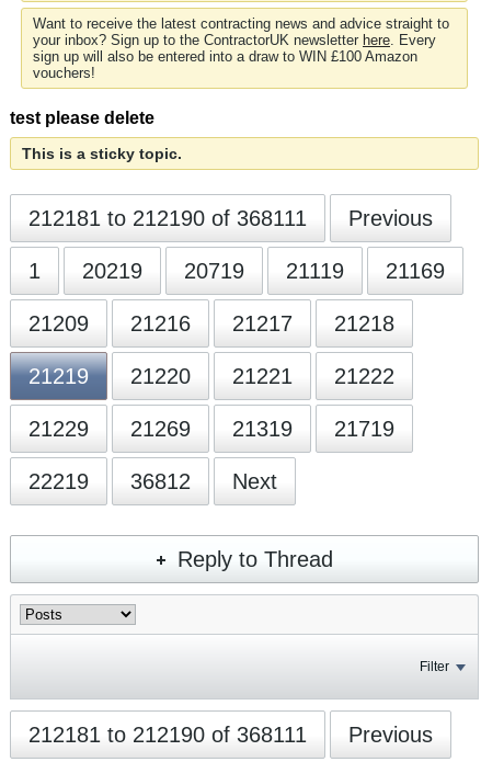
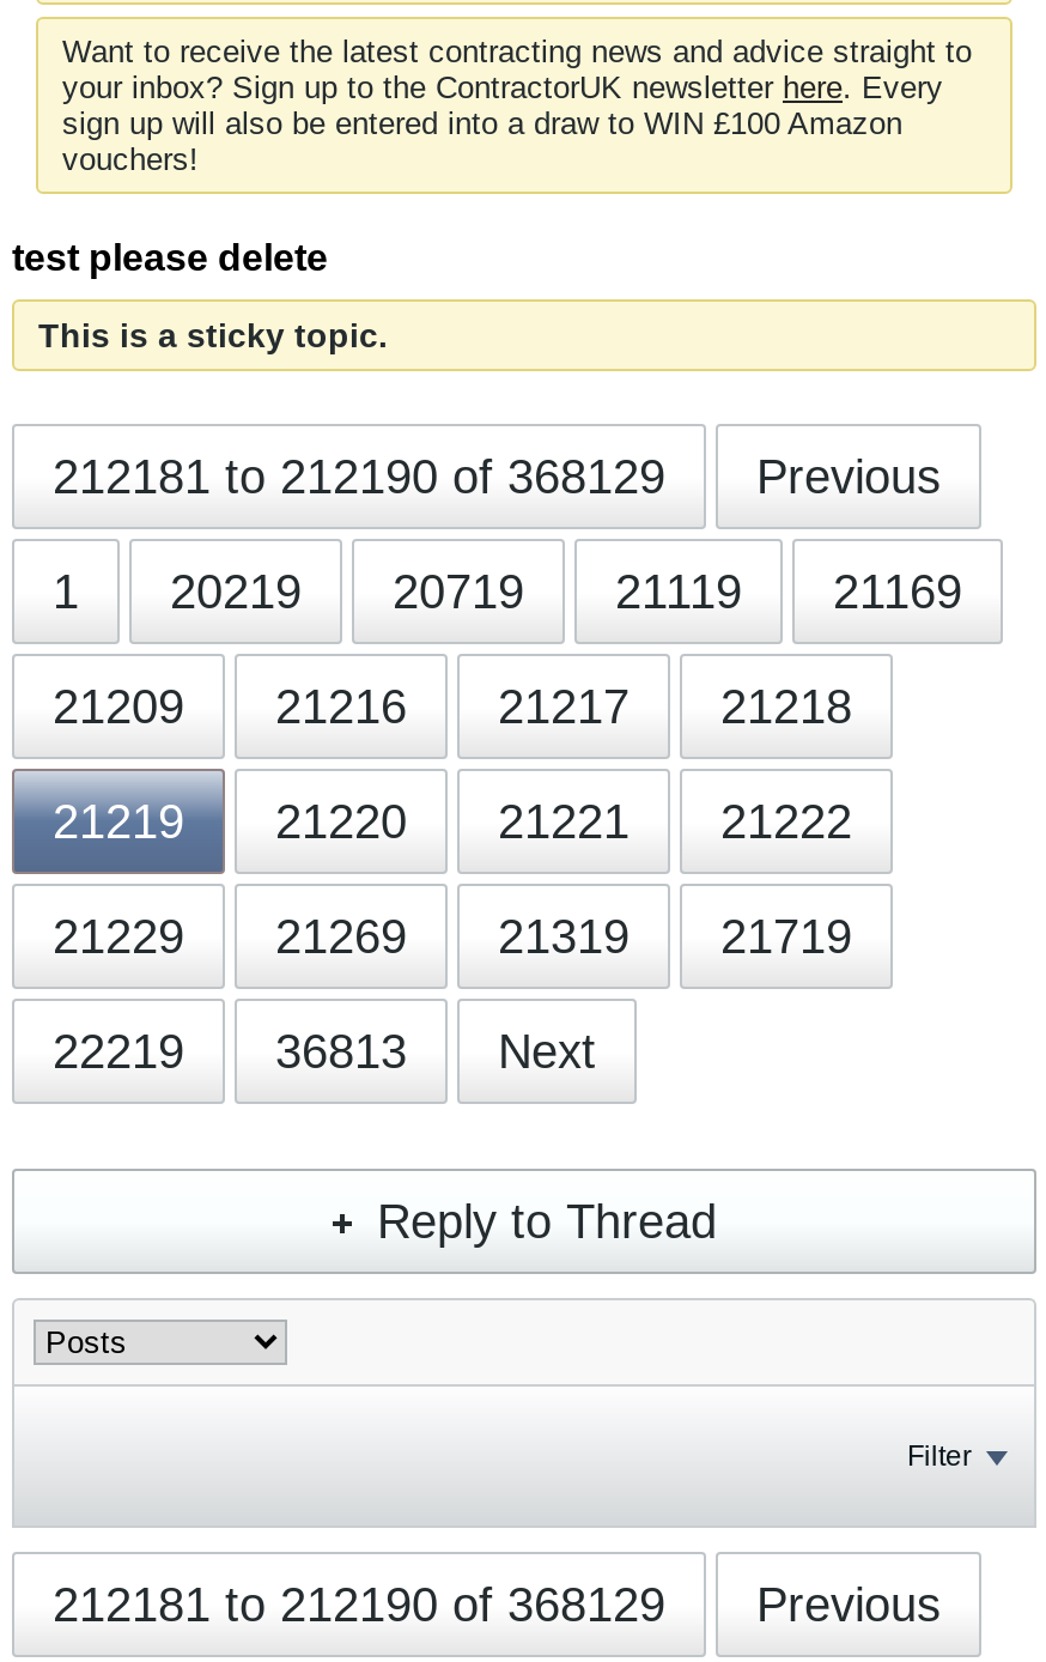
- 212181 to 212190 of 368111 Previous
+ 212181 to 212190 of 368129 Previous

- 22219 36812 Next
+ 22219 36813 Next

- 212181 to 212190 of 368111 Previous
+ 212181 to 212190 of 368129 Previous
